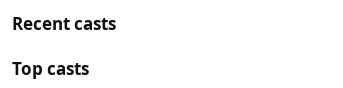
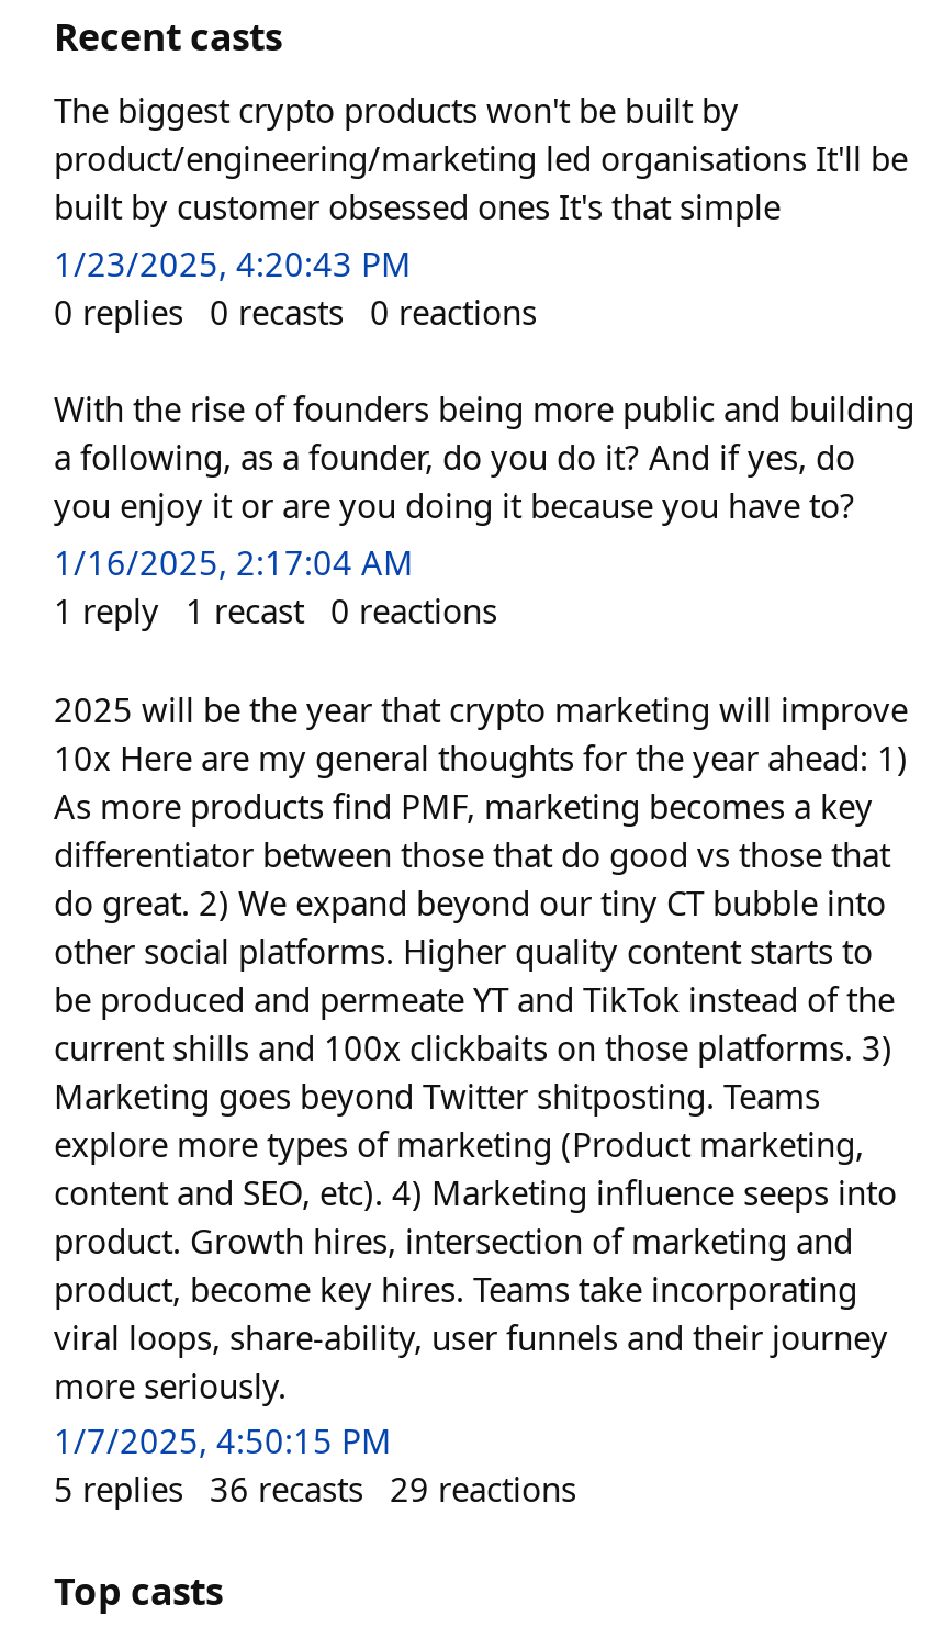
+ The biggest crypto products won't be built by
+ product/engineering/marketing led organisations It'll be
+ built by customer obsessed ones It's that simple
+ 1/23/2025, 4:20:43 PM
+ 0 replies 0 recasts 0 reactions
+ With the rise of founders being more public and building
+ a following, as a founder, do you do it? And if yes, do
+ you enjoy it or are you doing it because you have to?
+ 1/16/2025, 2:17:04 AM
+ 1 reply 1 recast 0 reactions
+ 2025 will be the year that crypto marketing will improve
+ 10x Here are my general thoughts for the year ahead: 1)
+ As more products find PMF, marketing becomes a key
+ differentiator between those that do good vs those that
+ do great. 2) We expand beyond our tiny CT bubble into
+ other social platforms. Higher quality content starts to
+ be produced and permeate YT and TikTok instead of the
+ current shills and 100x clickbaits on those platforms. 3)
+ Marketing goes beyond Twitter shitposting. Teams
+ explore more types of marketing (Product marketing,
+ content and SEO, etc). 4) Marketing influence seeps into
+ product. Growth hires, intersection of marketing and
+ product, become key hires. Teams take incorporating
+ viral loops, share-ability, user funnels and their journey
+ more seriously.
+ 1/7/2025, 4:50:15 PM
+ 5 replies 36 recasts 29 reactions
